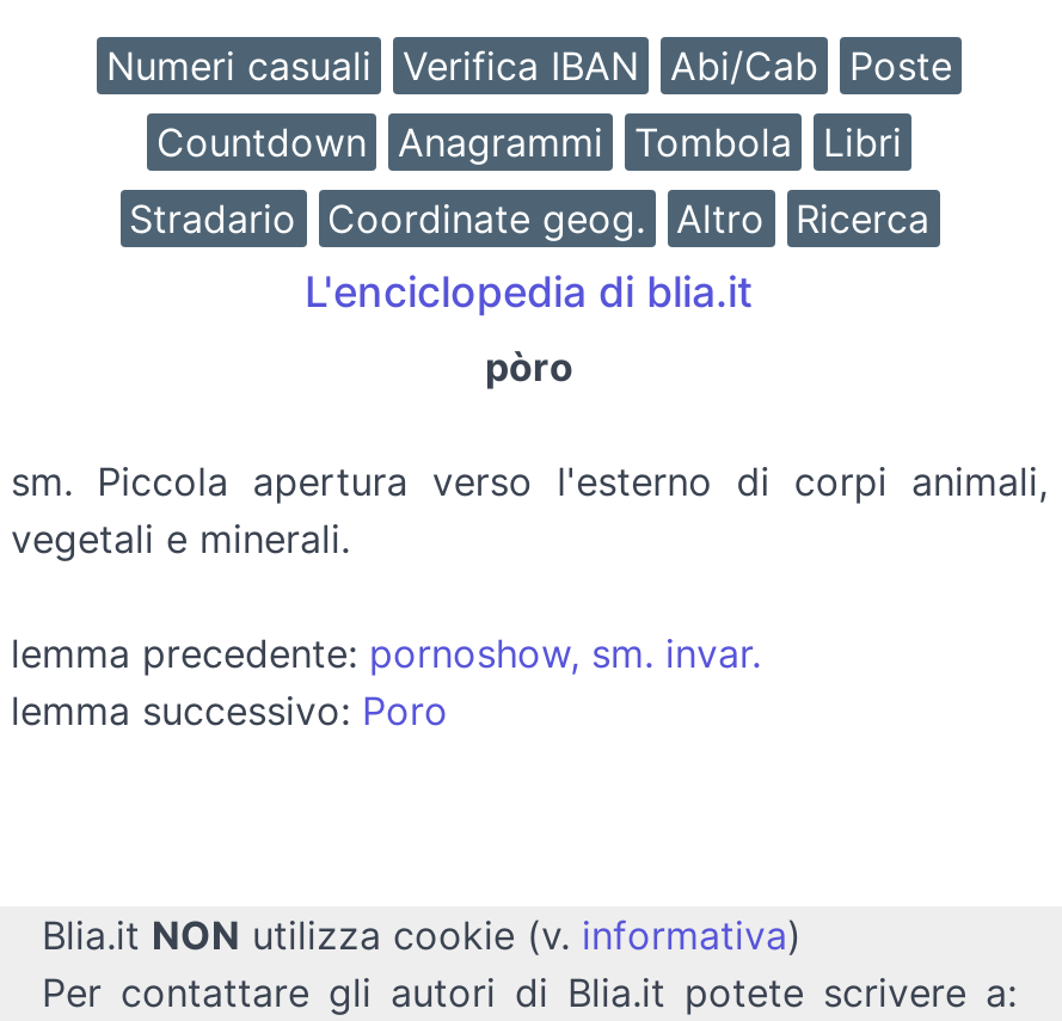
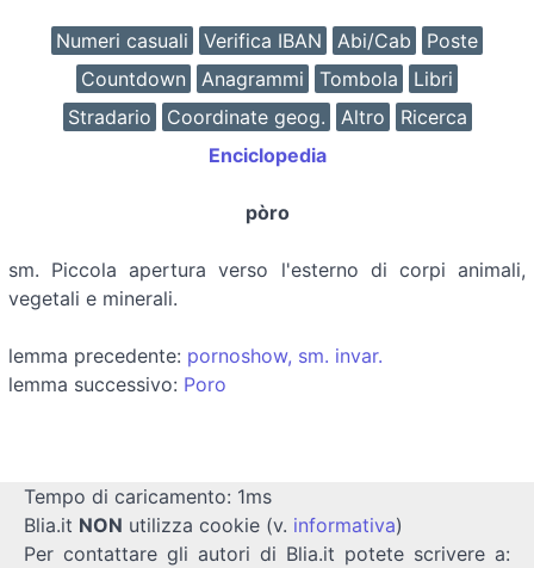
- L'enciclopedia di blia.it
+ Enciclopedia

+ Tempo di caricamento: 1ms
